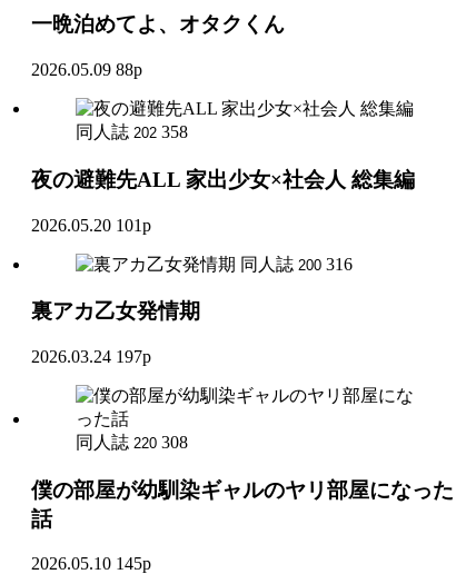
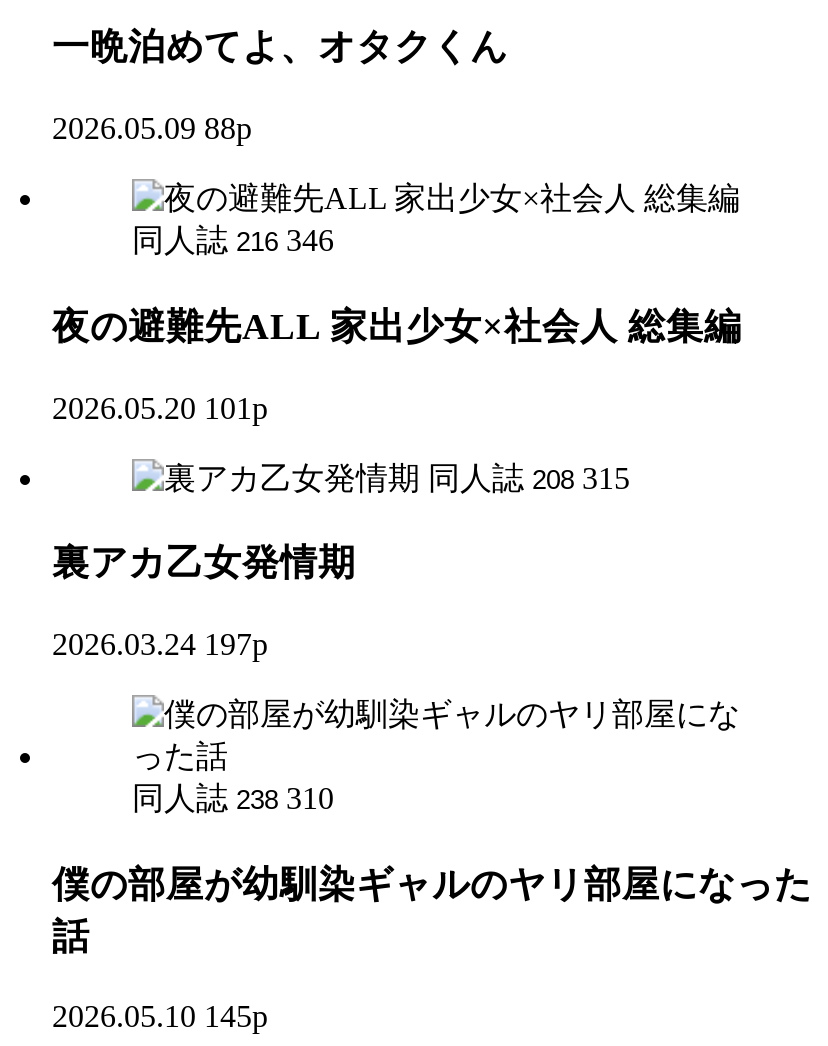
- 同人誌 202 358
+ 同人誌 216 346

- 同人誌 200 316
+ 同人誌 208 315

- 同人誌 220 308
+ 同人誌 238 310
